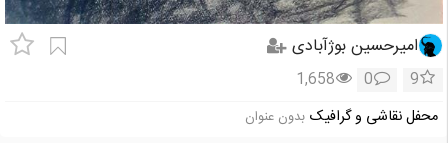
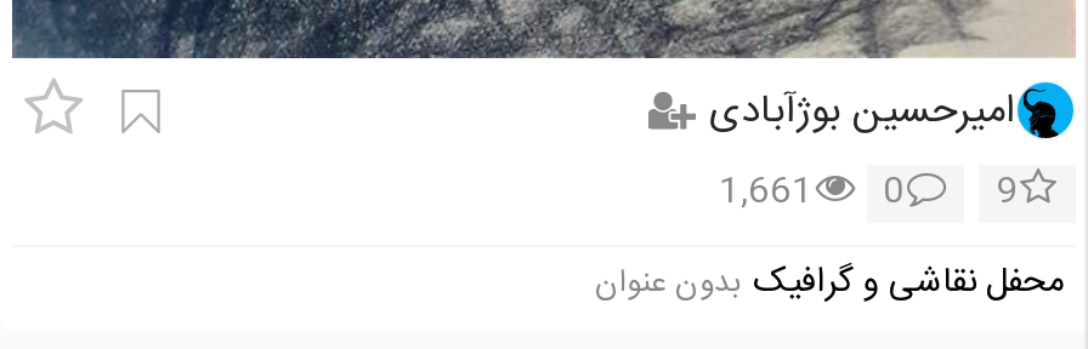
- 1,658 0 9
+ 1,661 0 9
